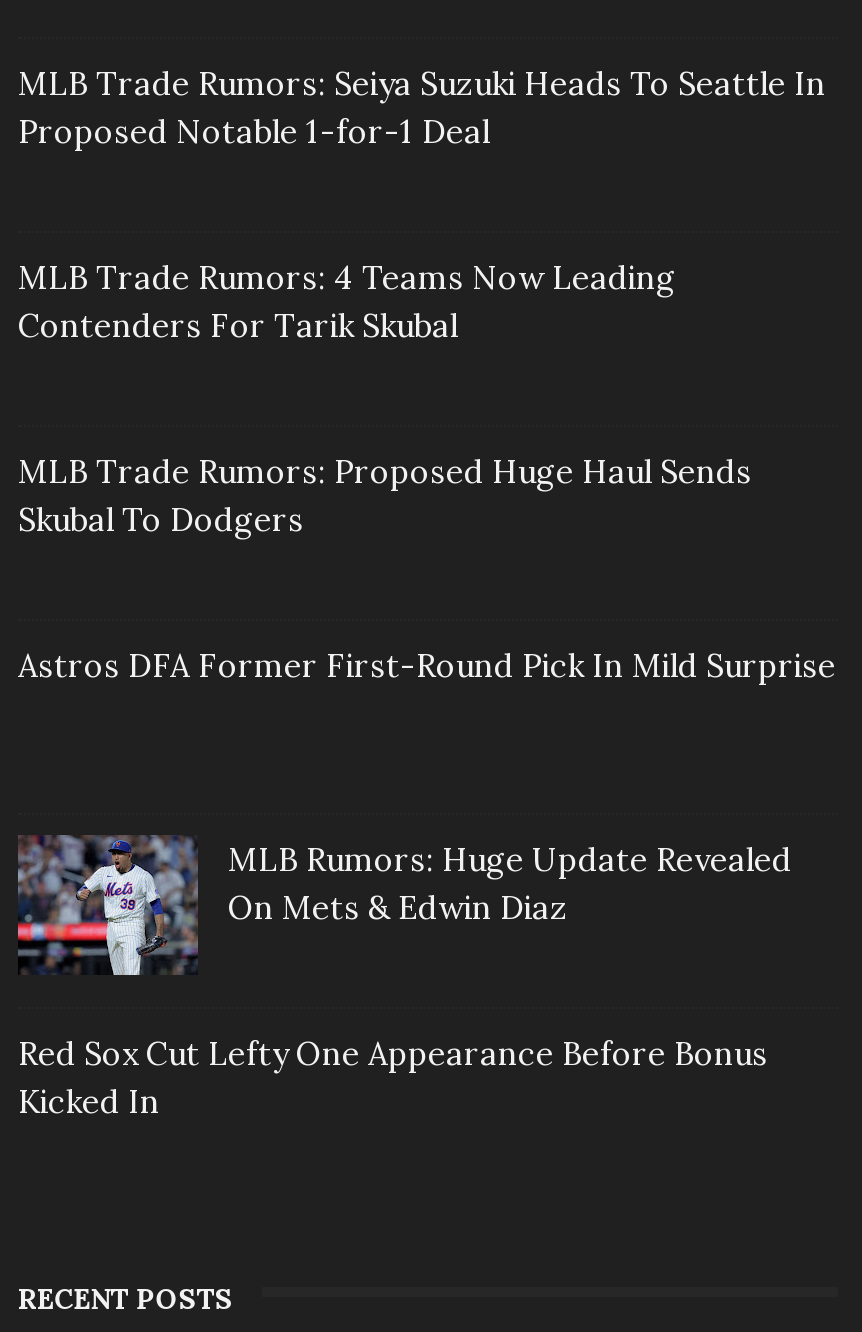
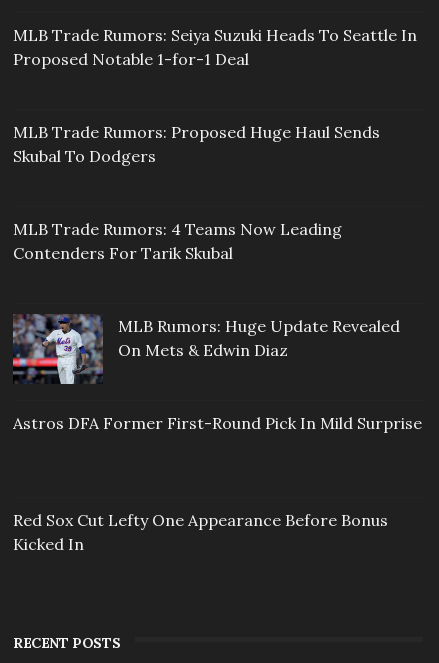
moved down: MLB Trade Rumors: 4 Teams Now Leading | Contenders For Tarik Skubal

moved up: MLB Trade Rumors: Proposed Huge Haul Sends | Skubal To Dodgers

moved down: Astros DFA Former First-Round Pick In Mild Surprise

moved up: [image] | MLB Rumors: Huge Update Revealed | On Mets & Edwin Diaz
